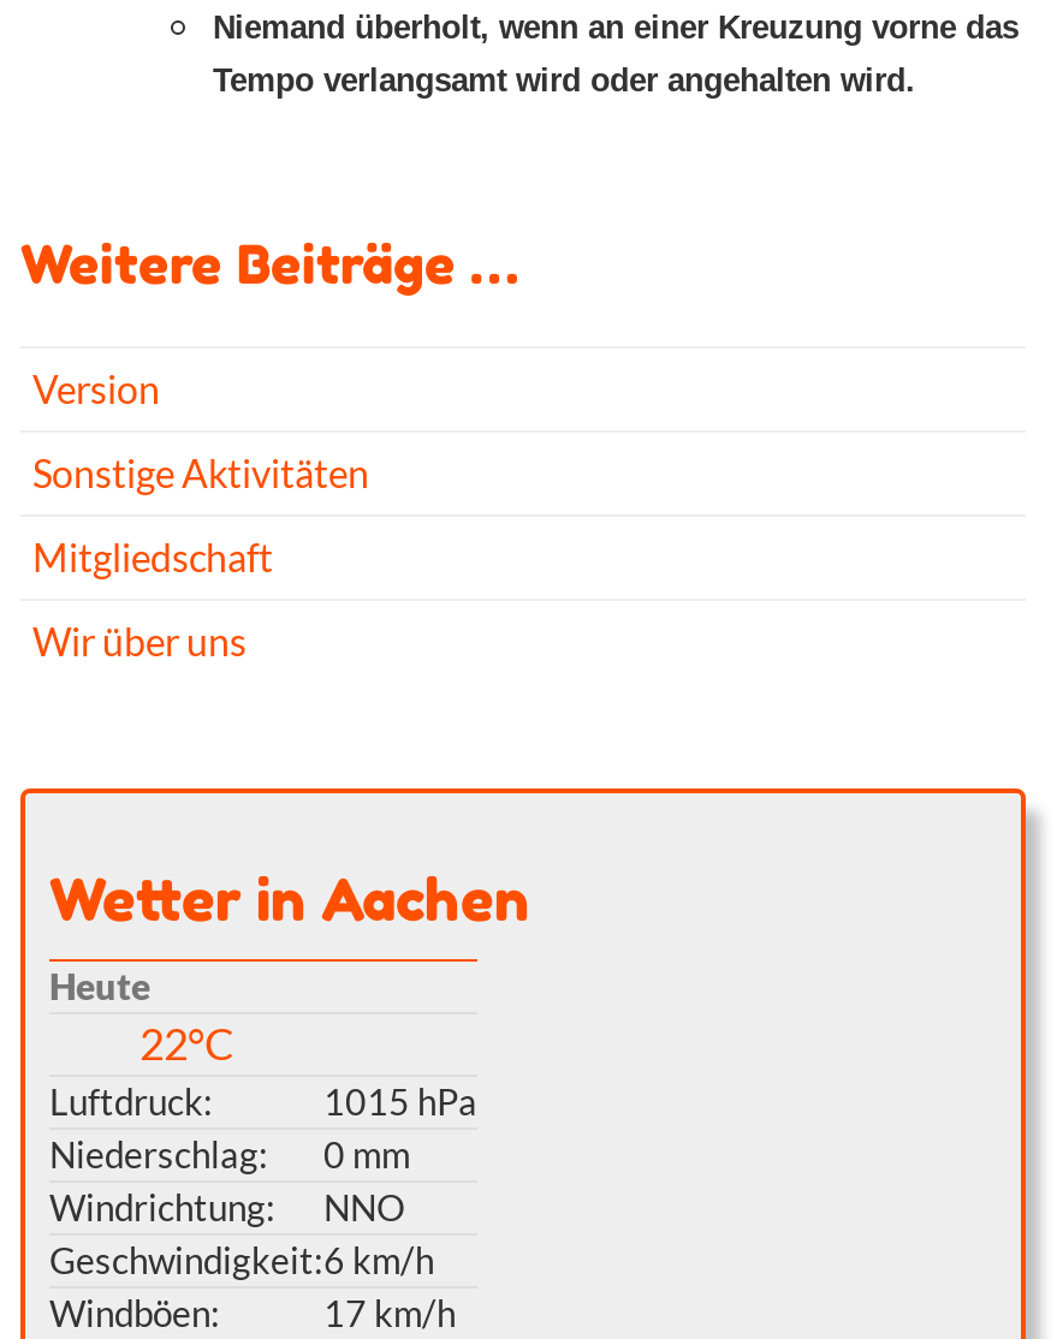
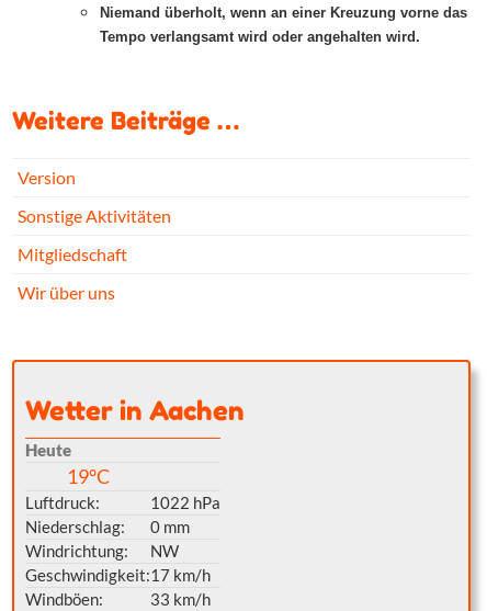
- 22°C
+ 19°C

- 1015 hPa
+ 1022 hPa

- NNO
- Geschwindigkeit:6 km/h
+ NW
+ Geschwindigkeit:17 km/h

- 17 km/h
+ 33 km/h
